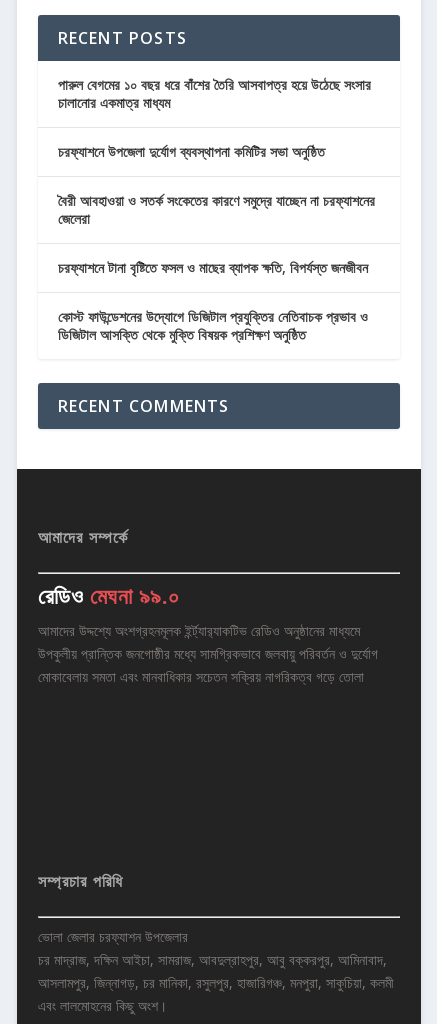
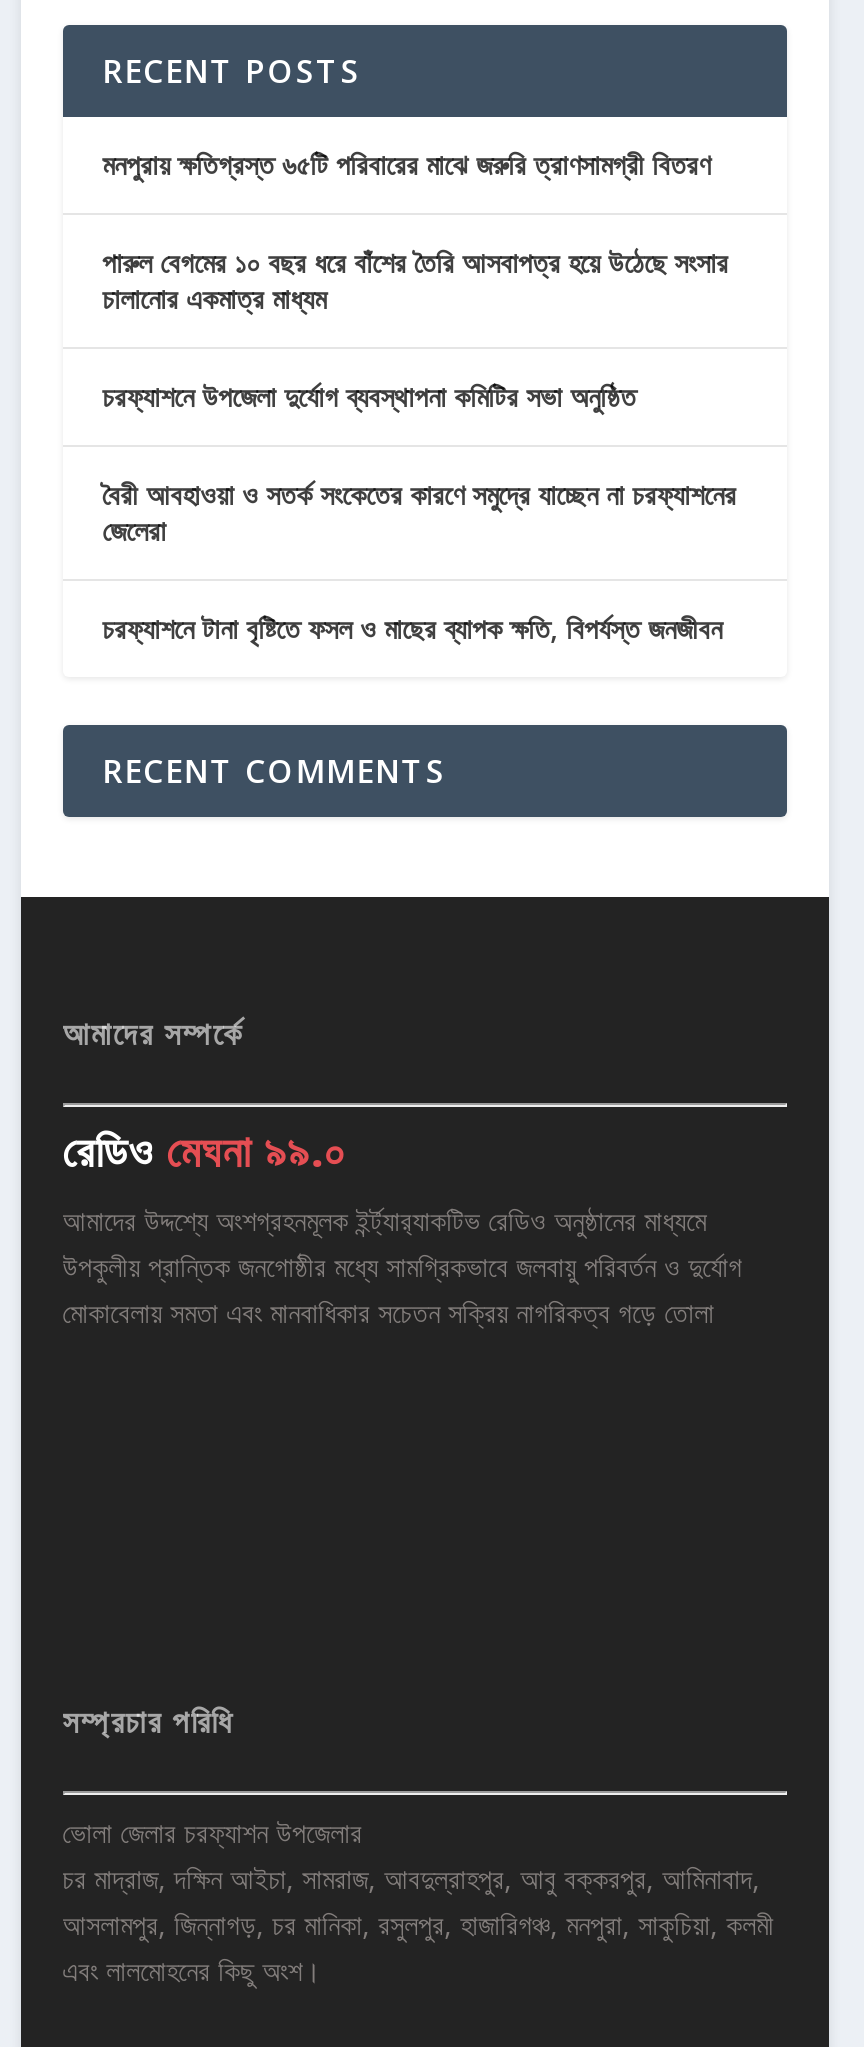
+ মনপুরায় ক্ষতিগ্রস্ত ৬৫টি পরিবারের মাঝে জরুরি ত্রাণসামগ্রী বিতরণ

moved down: পারুল বেগমের ১০ বছর ধরে বাঁশের তৈরি আসবাপত্র হয়ে উঠেছে সংসার | চালানোর একমাত্র মাধ্যম | চরফ্যাশনে উপজেলা দুর্যোগ ব্যবস্থাপনা কমিটির সভা অনুষ্ঠিত | বৈরী আবহাওয়া ও সতর্ক সংকেতের কারণে সমুদ্রে যাচ্ছেন না চরফ্যাশনের | জেলেরা | চরফ্যাশনে টানা বৃষ্টিতে ফসল ও মাছের ব্যাপক ক্ষতি, বিপর্যস্ত জনজীবন

- কোস্ট ফাউন্ডেশনের উদ্যোগে ডিজিটাল প্রযুক্তির নেতিবাচক প্রভাব ও
- ডিজিটাল আসক্তি থেকে মুক্তি বিষয়ক প্রশিক্ষণ অনুষ্ঠিত
